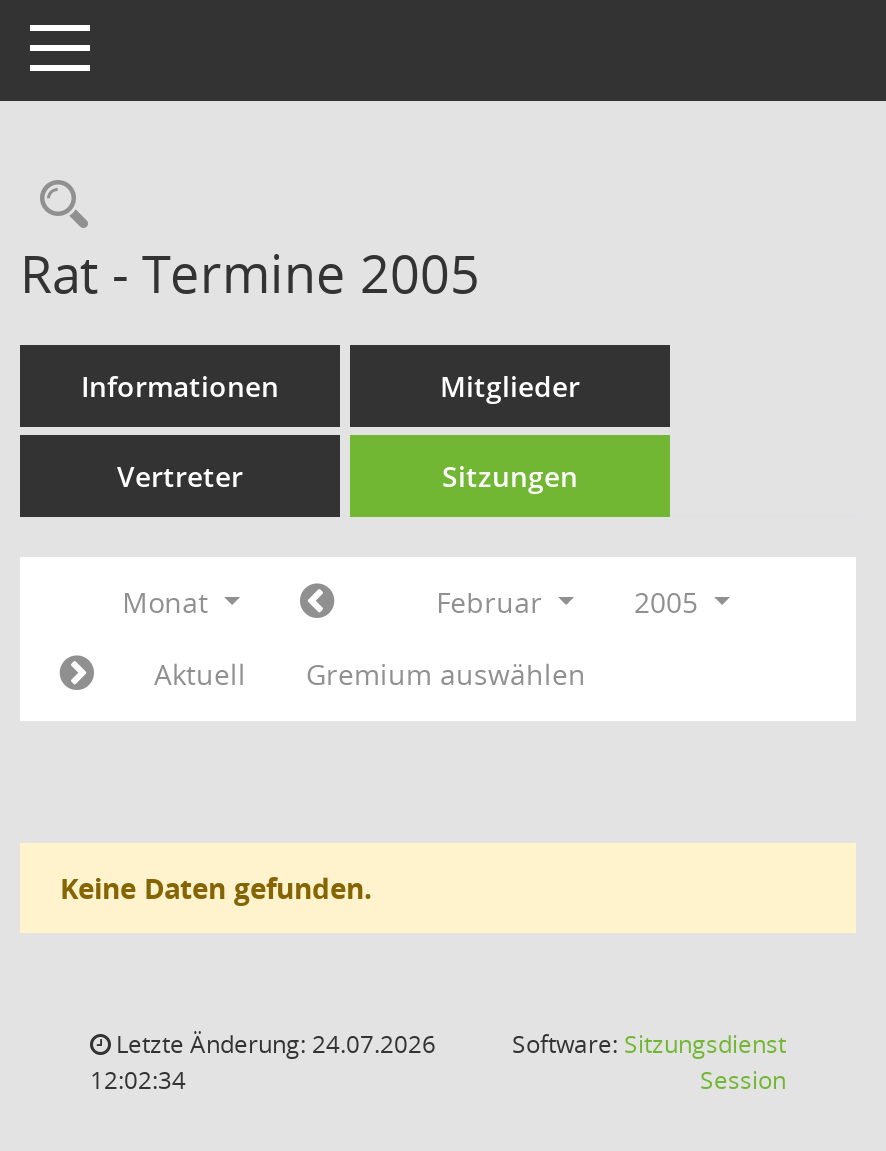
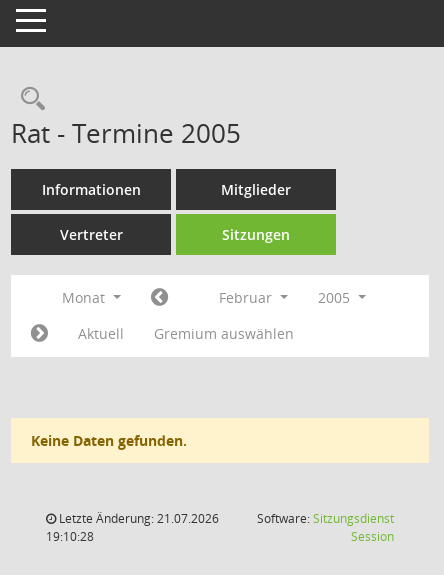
- Letzte Änderung: 24.07.2026
+ Letzte Änderung: 21.07.2026

- 12:02:34
+ 19:10:28
